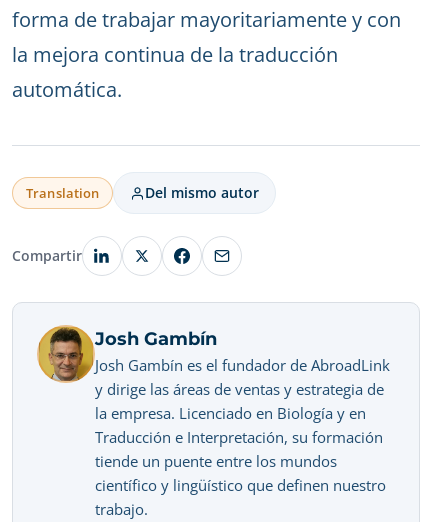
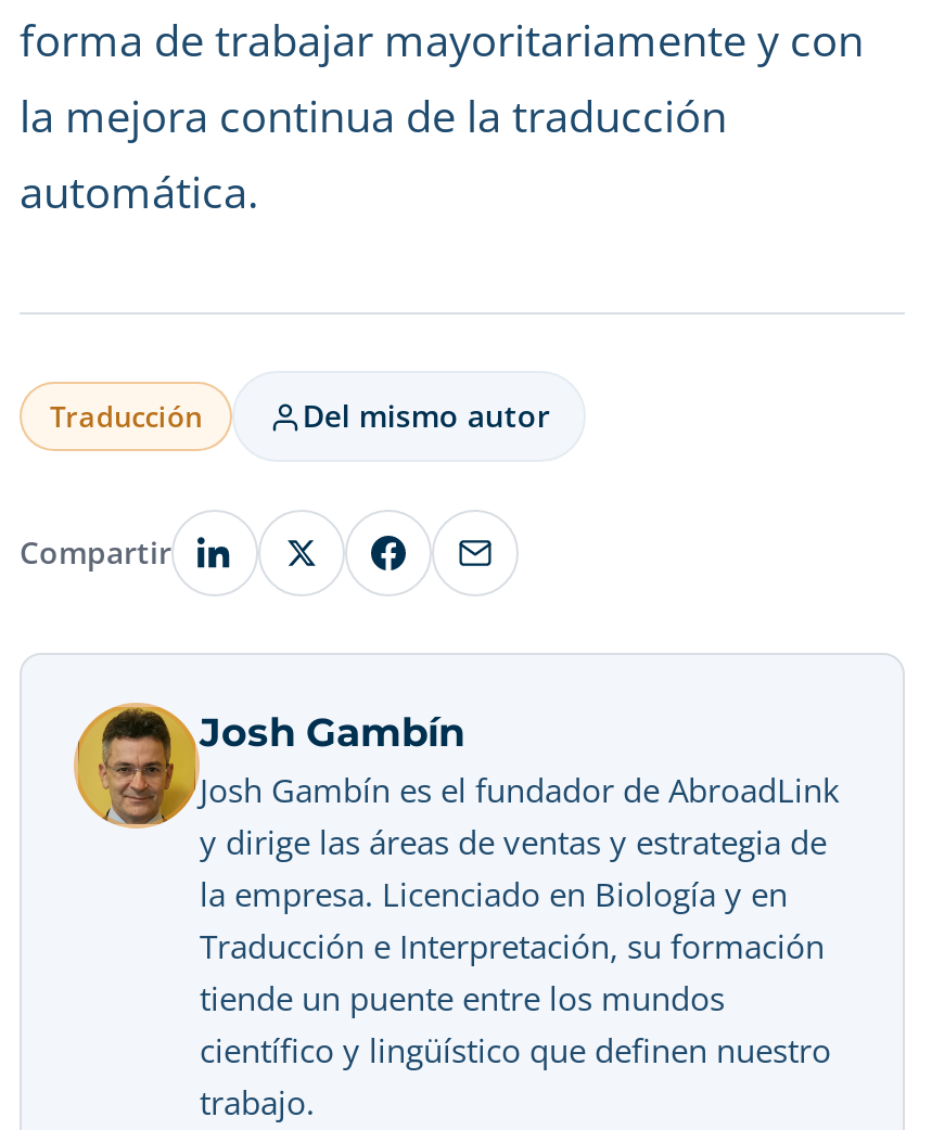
- Translation
+ Traducción
